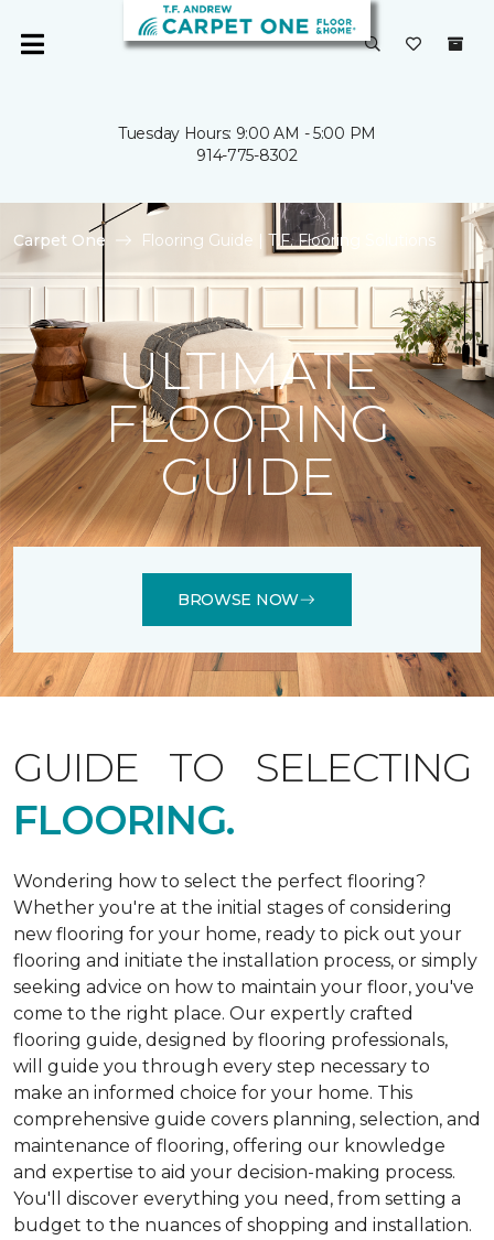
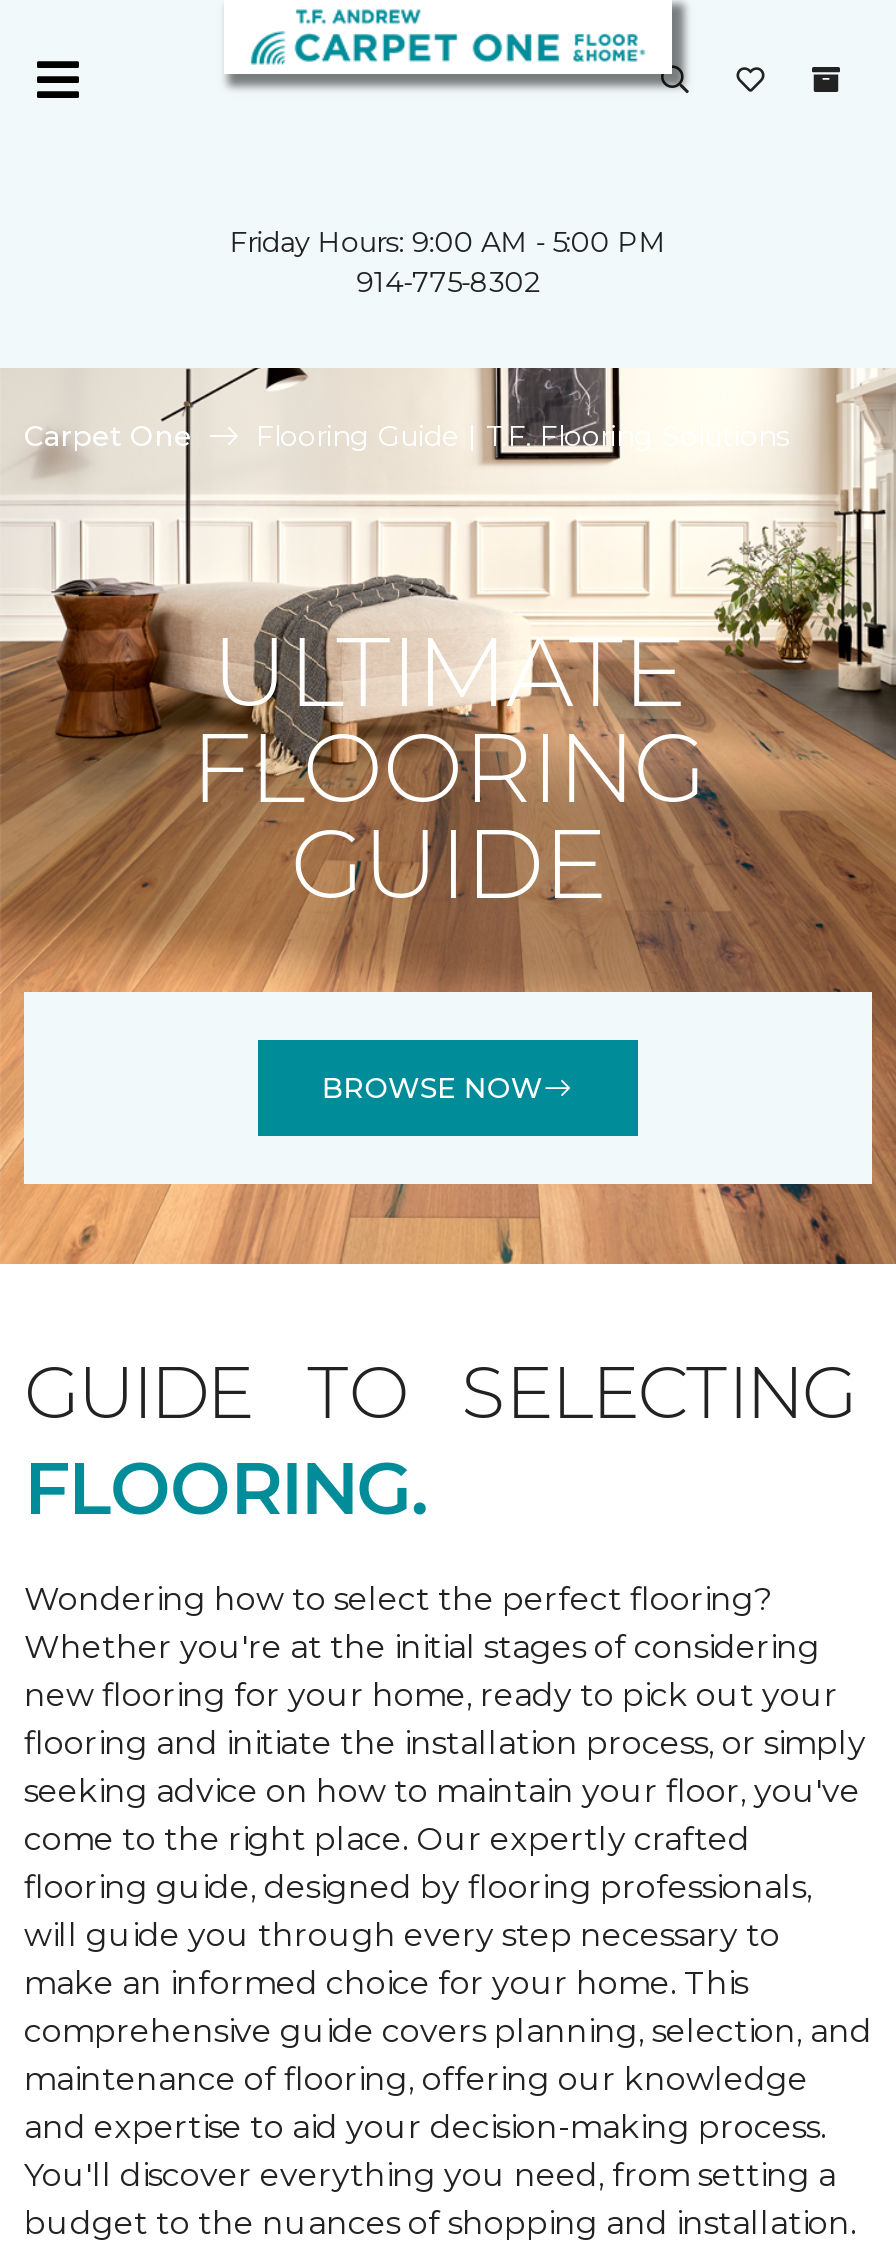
- Tuesday Hours: 9:00 AM - 5:00 PM
+ Friday Hours: 9:00 AM - 5:00 PM
